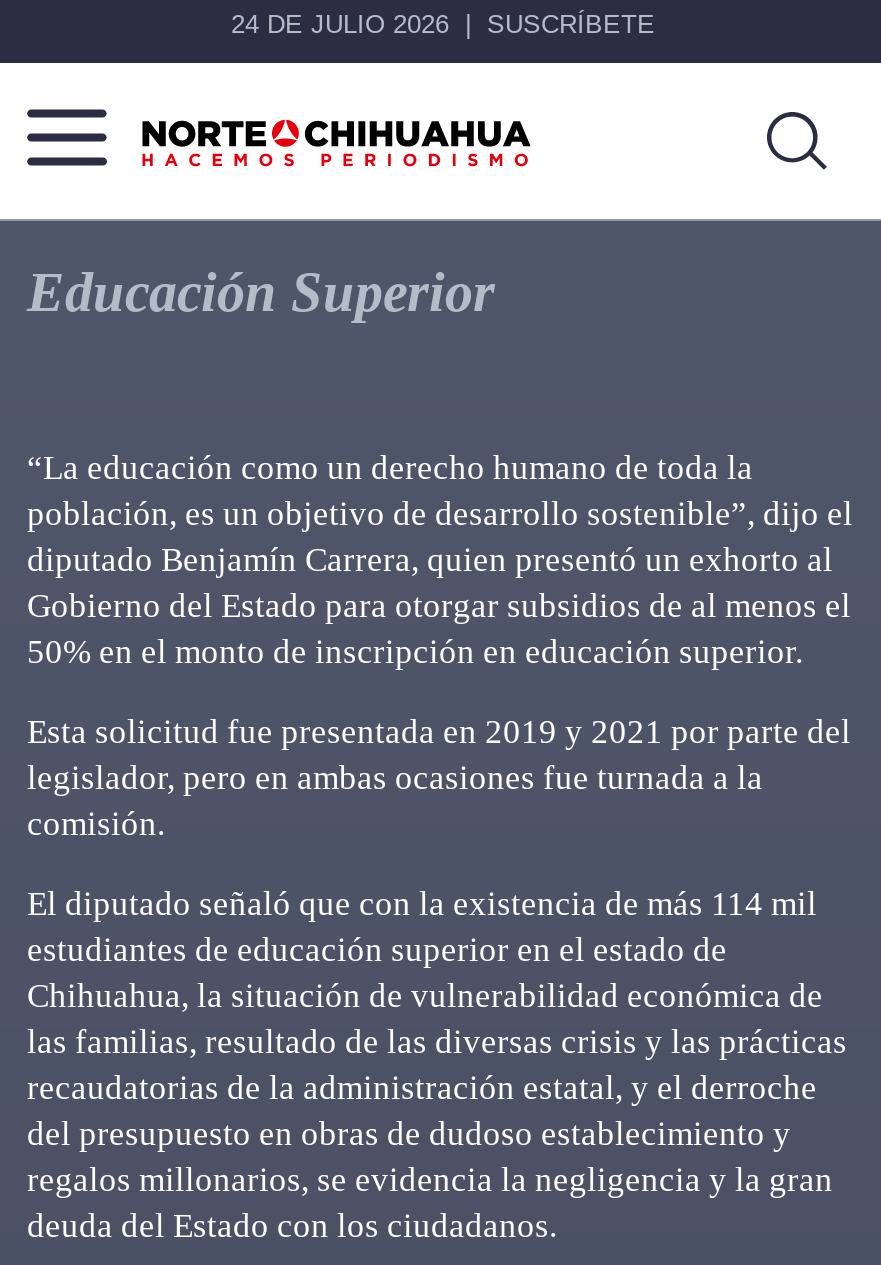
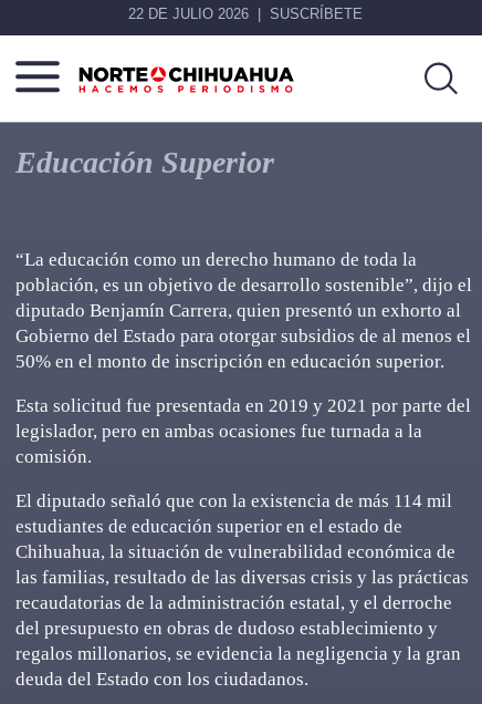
- 24 DE JULIO 2026 SUSCRÍBETE
+ 22 DE JULIO 2026 SUSCRÍBETE
